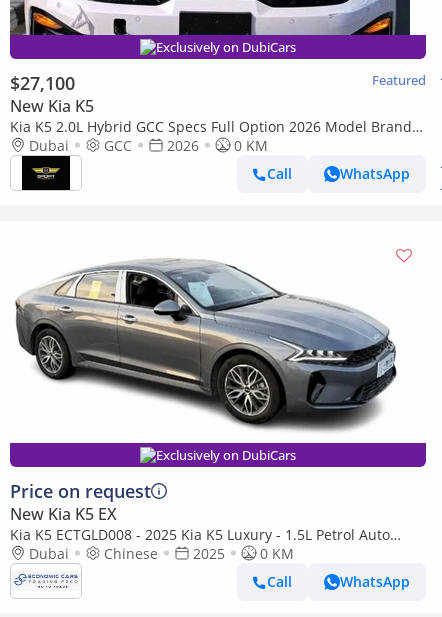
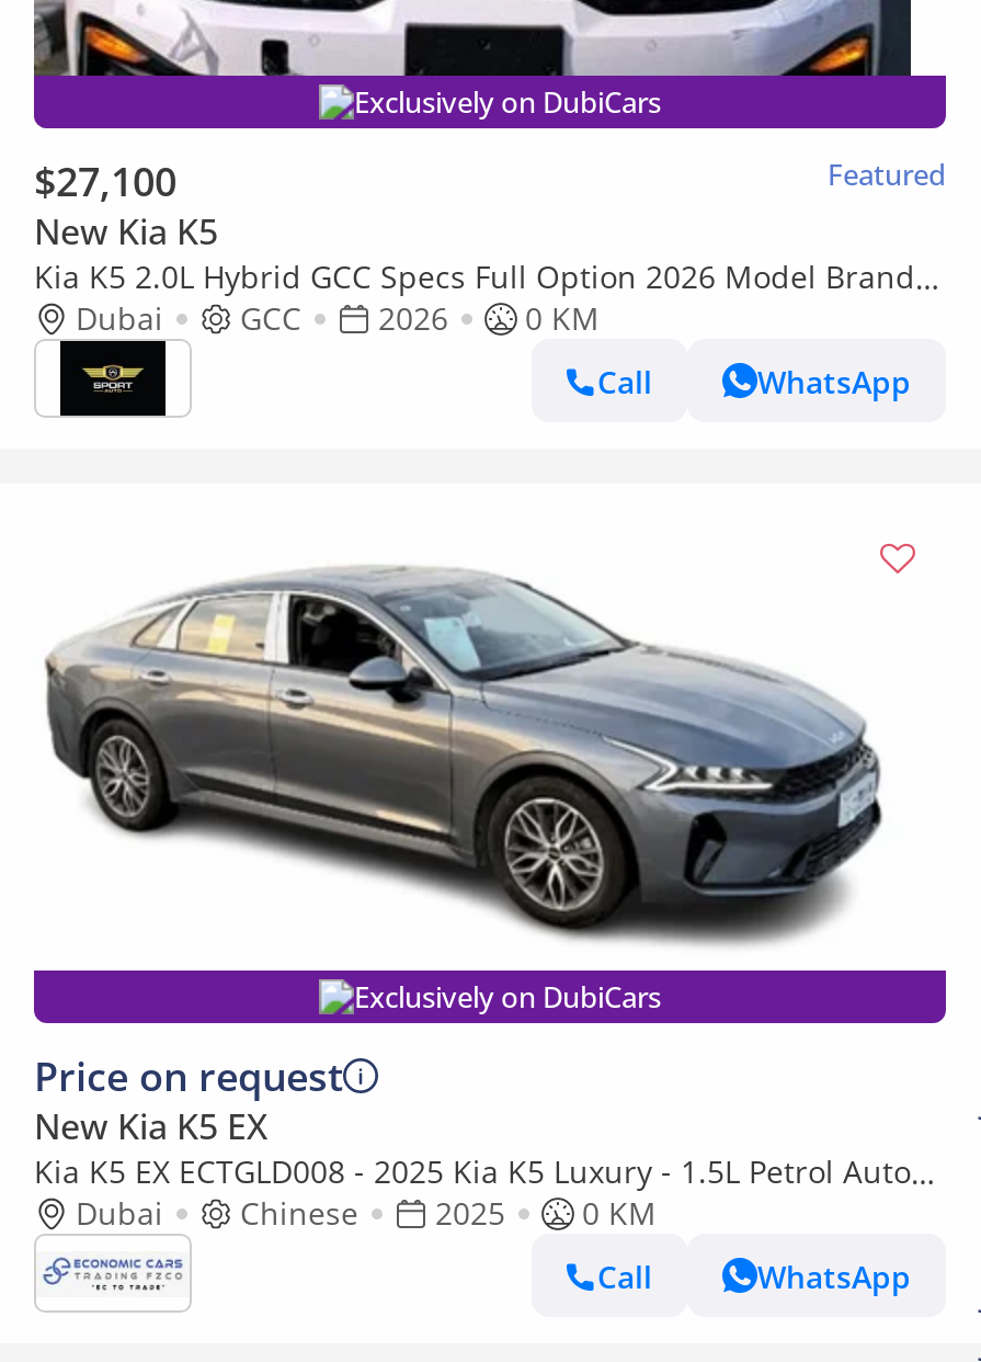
- Kia K5 ECTGLD008 - 2025 Kia K5 Luxury - 1.5L Petrol Auto
+ Kia K5 EX ECTGLD008 - 2025 Kia K5 Luxury - 1.5L Petrol Auto
